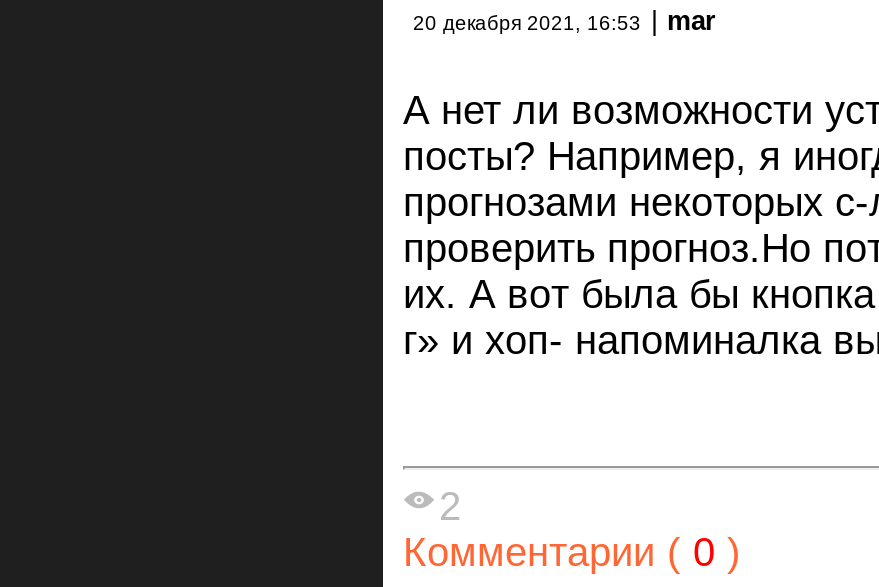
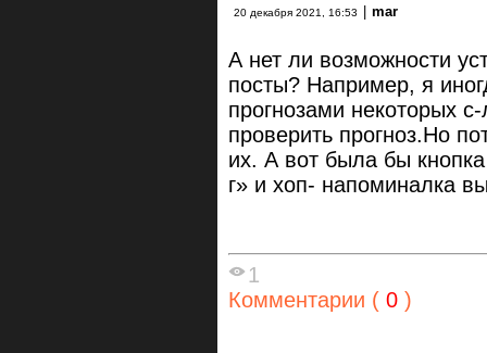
- 2
+ 1
